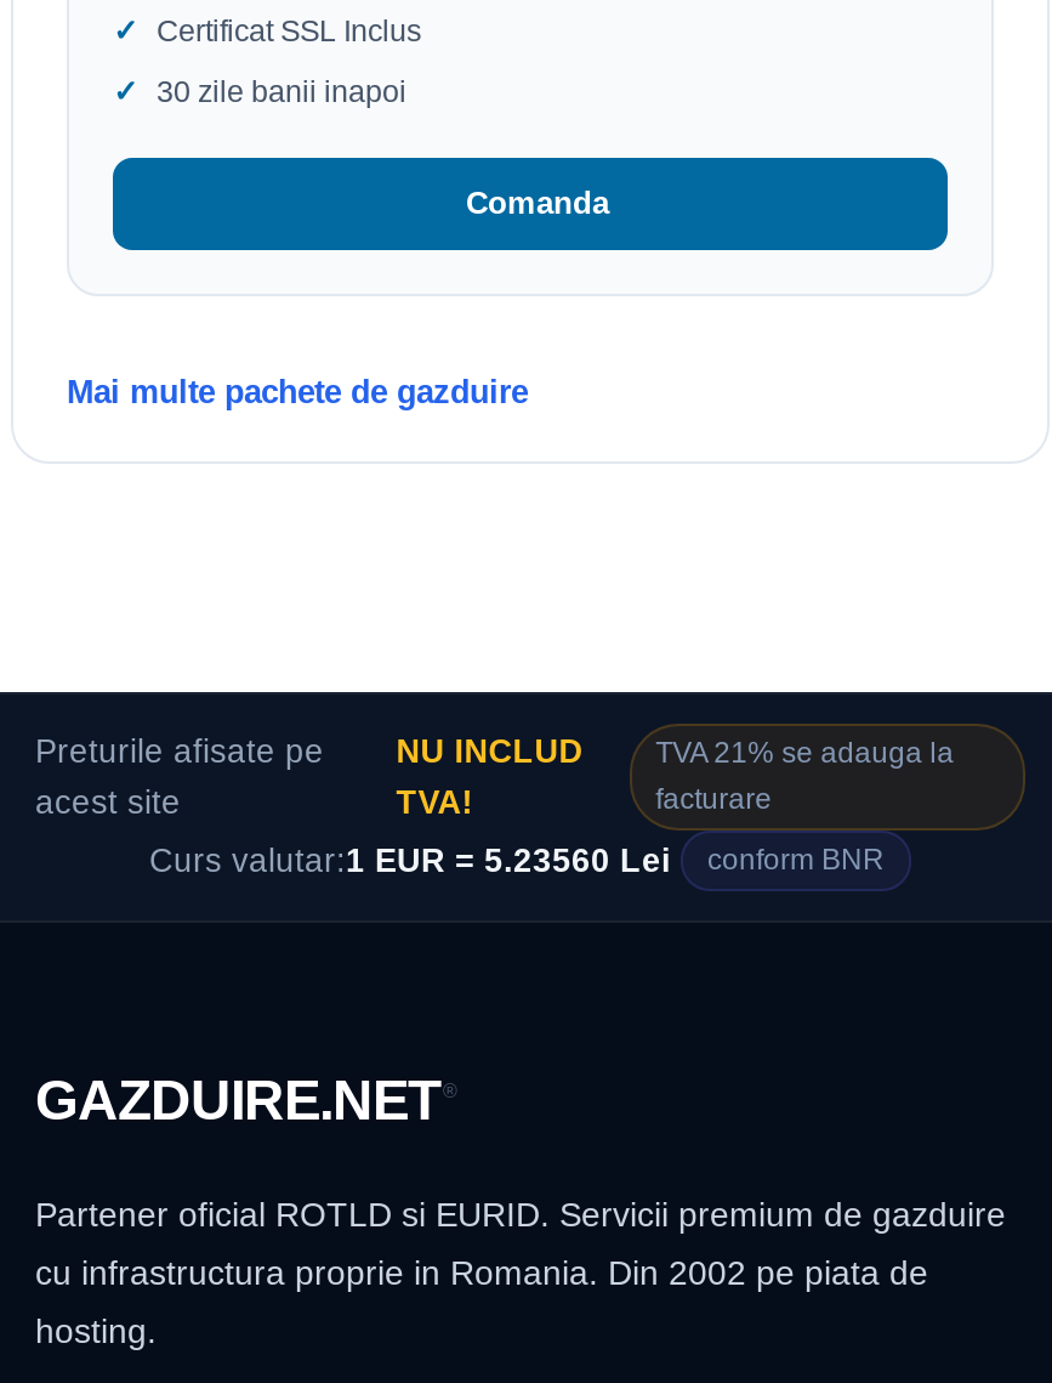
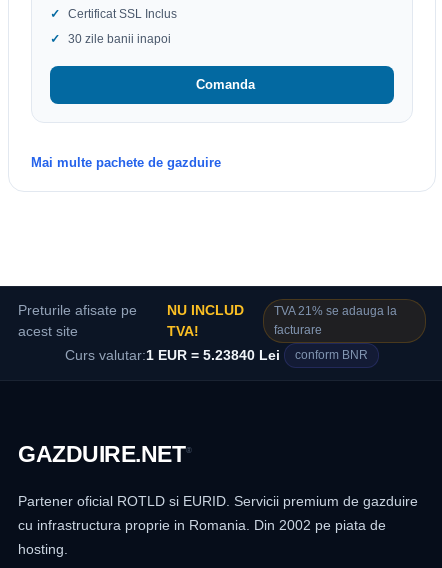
- Curs valutar:1 EUR = 5.23560 Lei
+ Curs valutar:1 EUR = 5.23840 Lei
